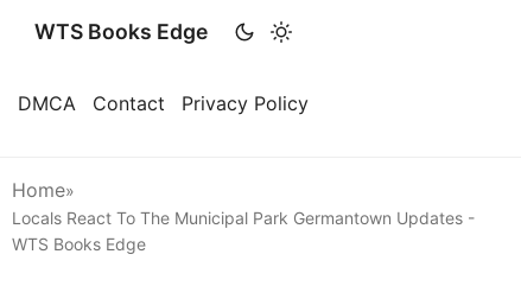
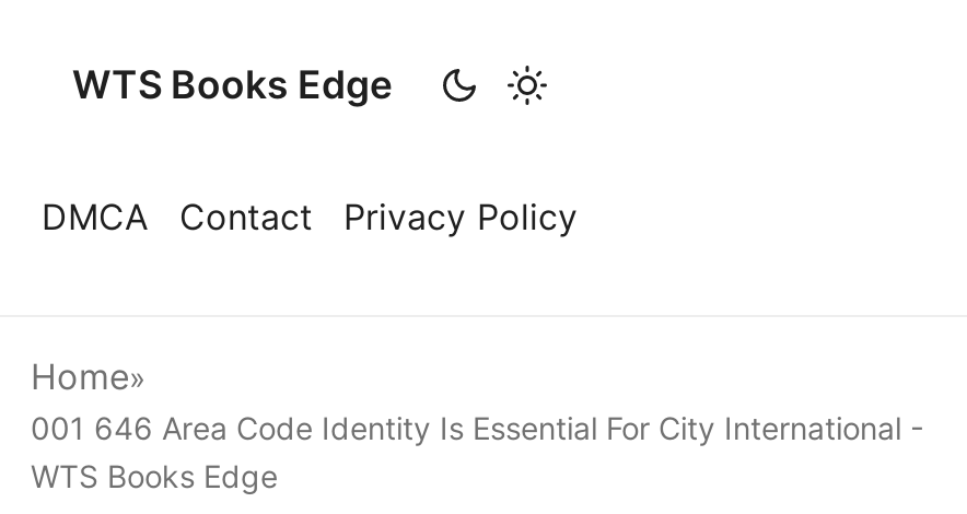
- Locals React To The Municipal Park Germantown Updates -
+ 001 646 Area Code Identity Is Essential For City International -
